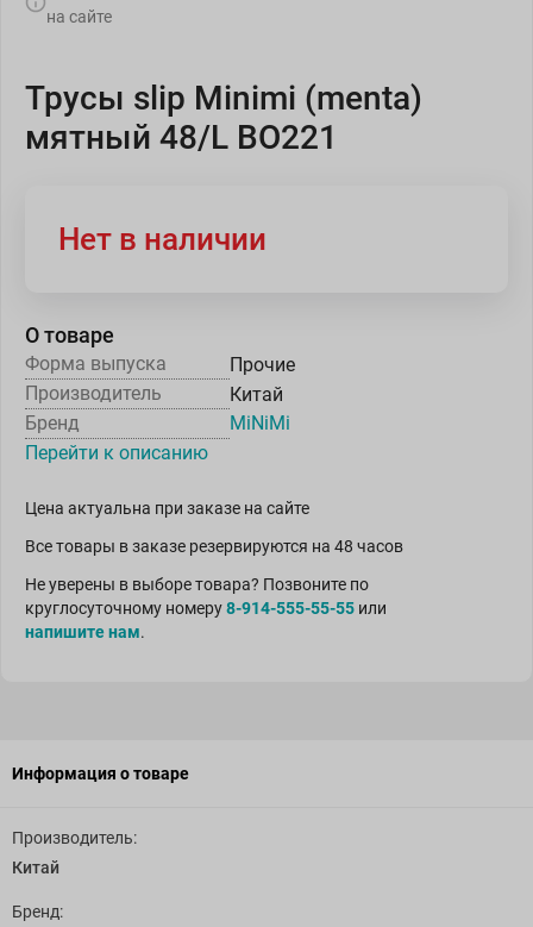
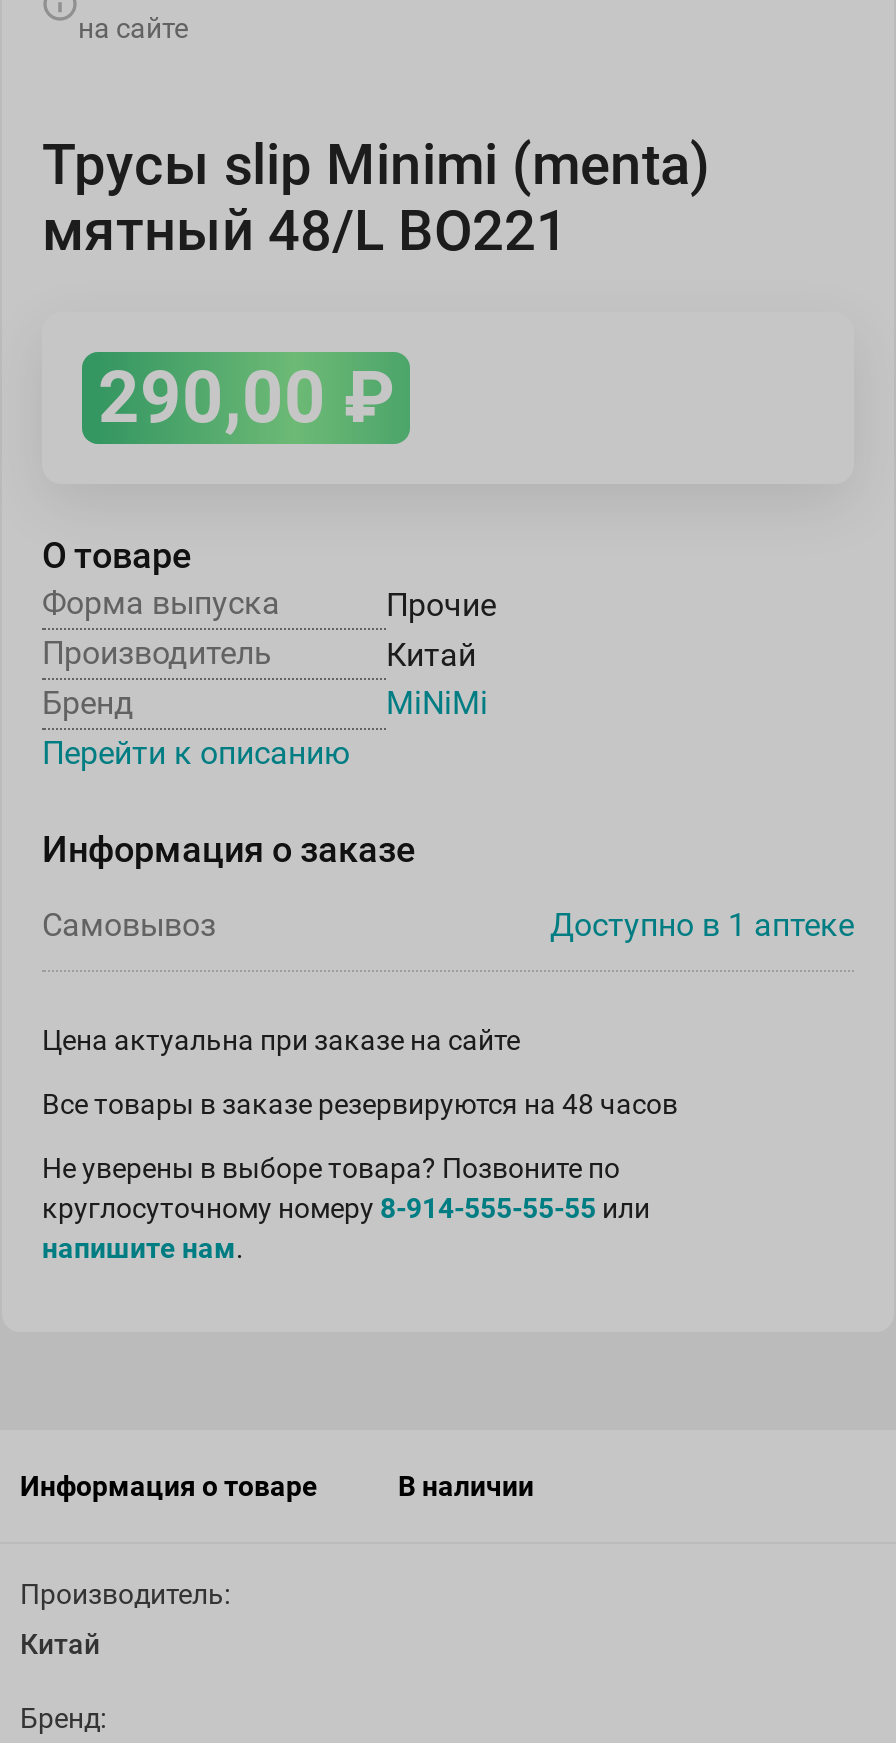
- Нет в наличии
+ 290,00 ₽

+ Информация о заказе
+ Самовывоз
+ Доступно в 1 аптеке

+ В наличии
